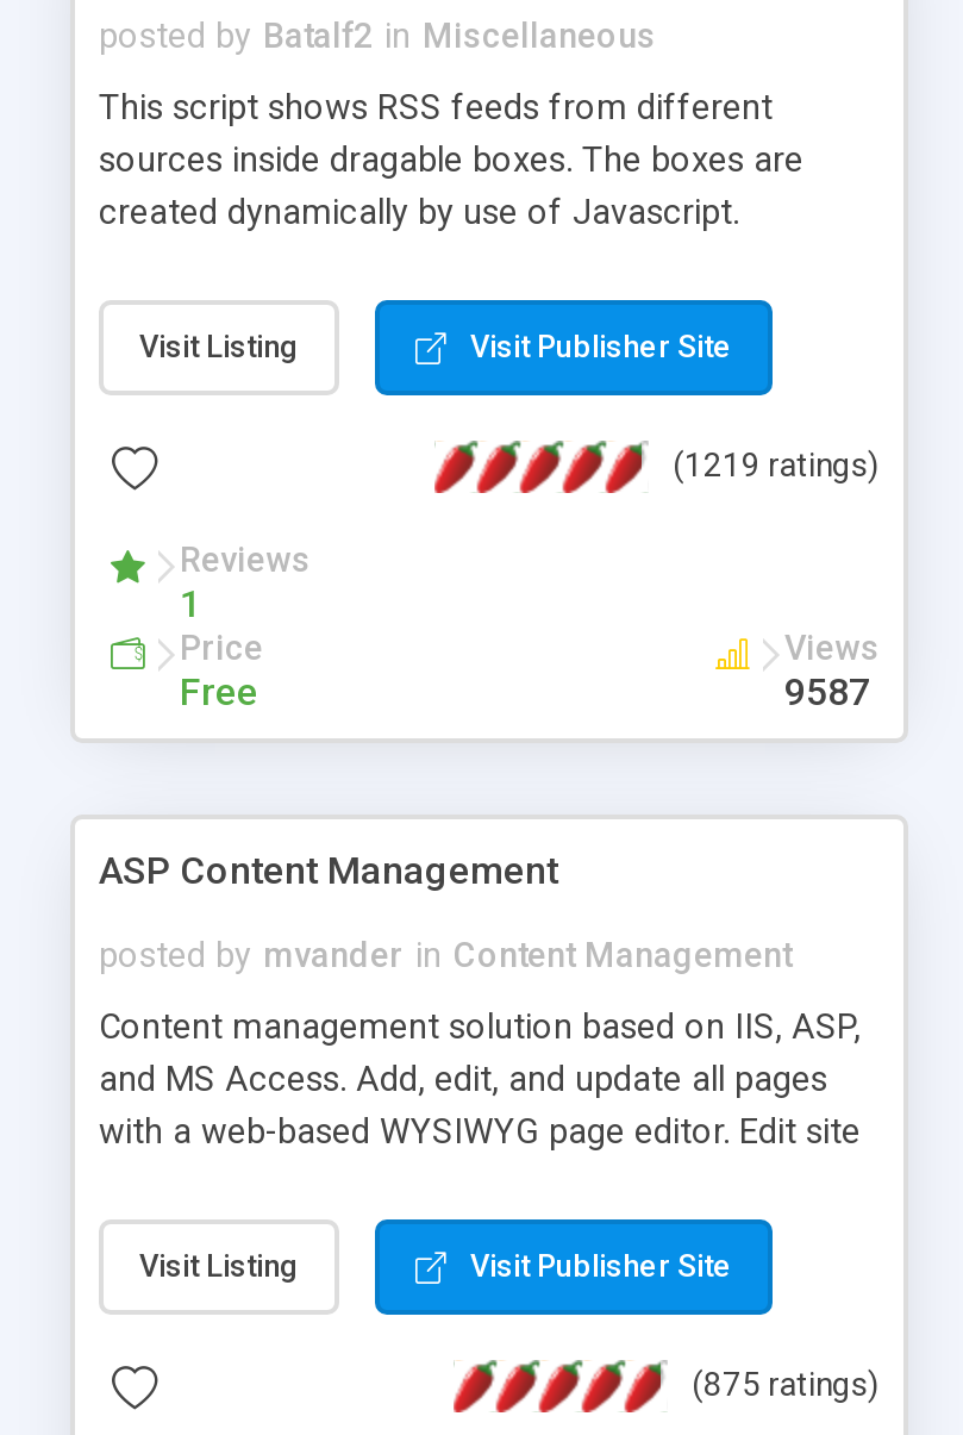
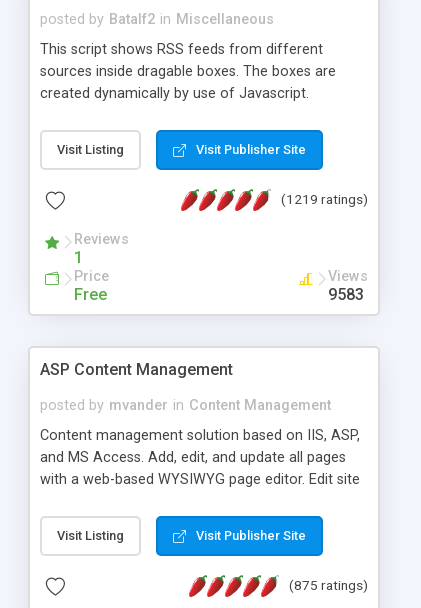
- 9587
+ 9583
